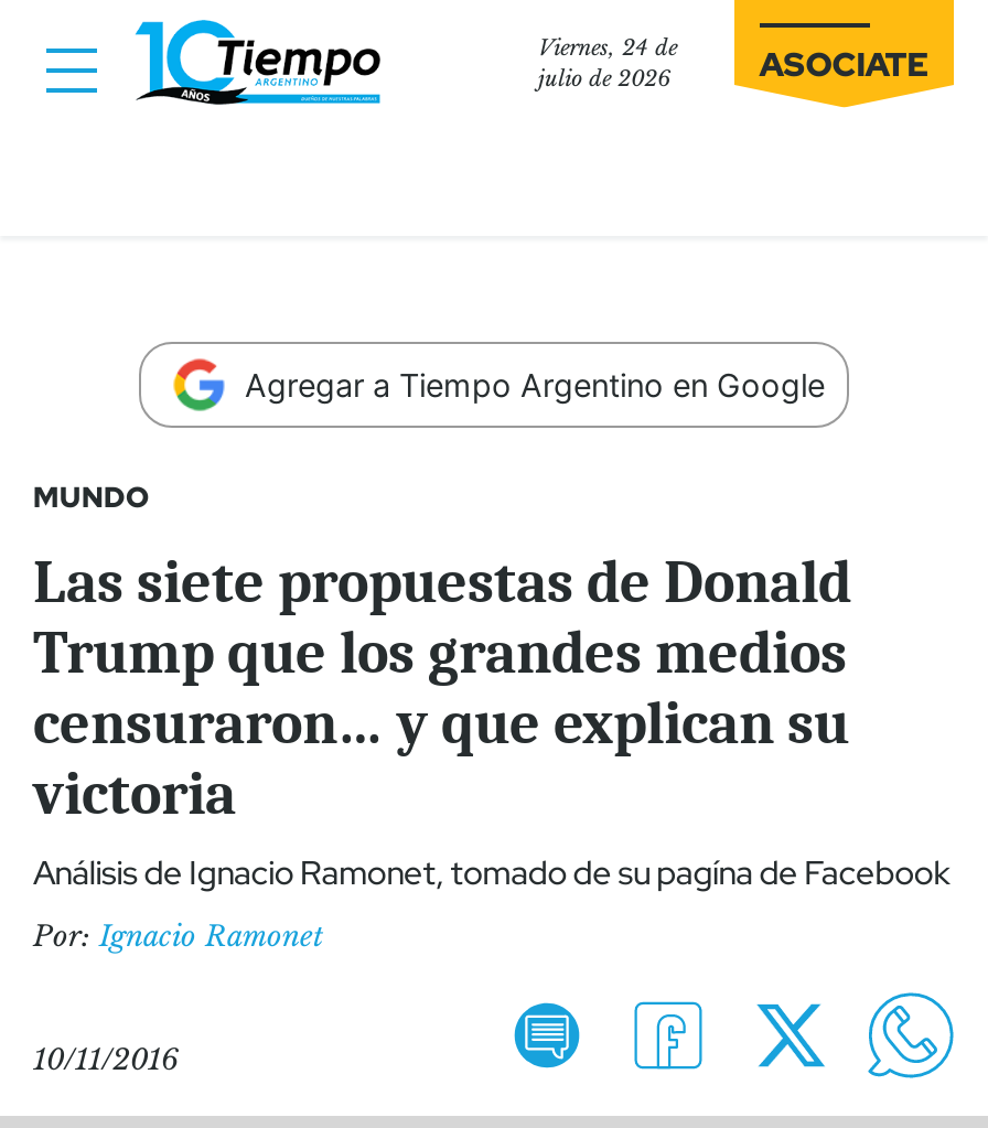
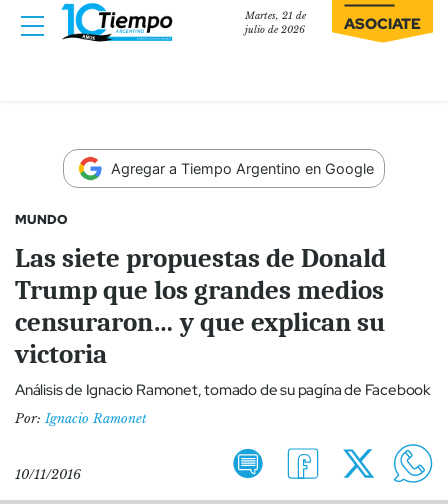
- Viernes, 24 de
+ Martes, 21 de
